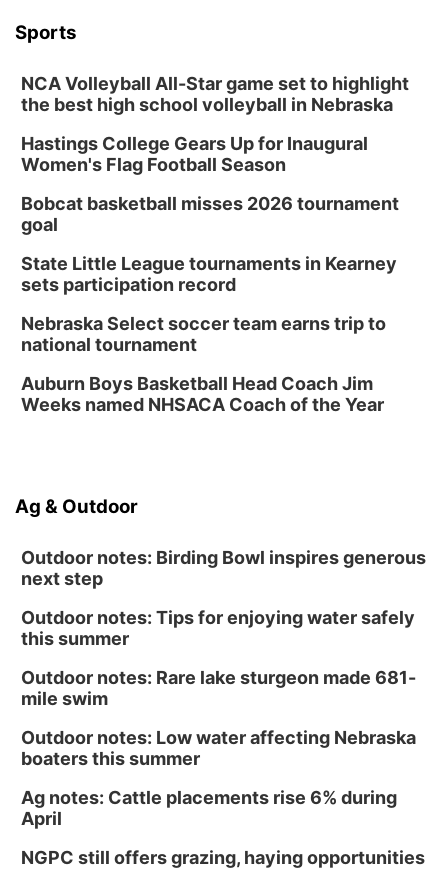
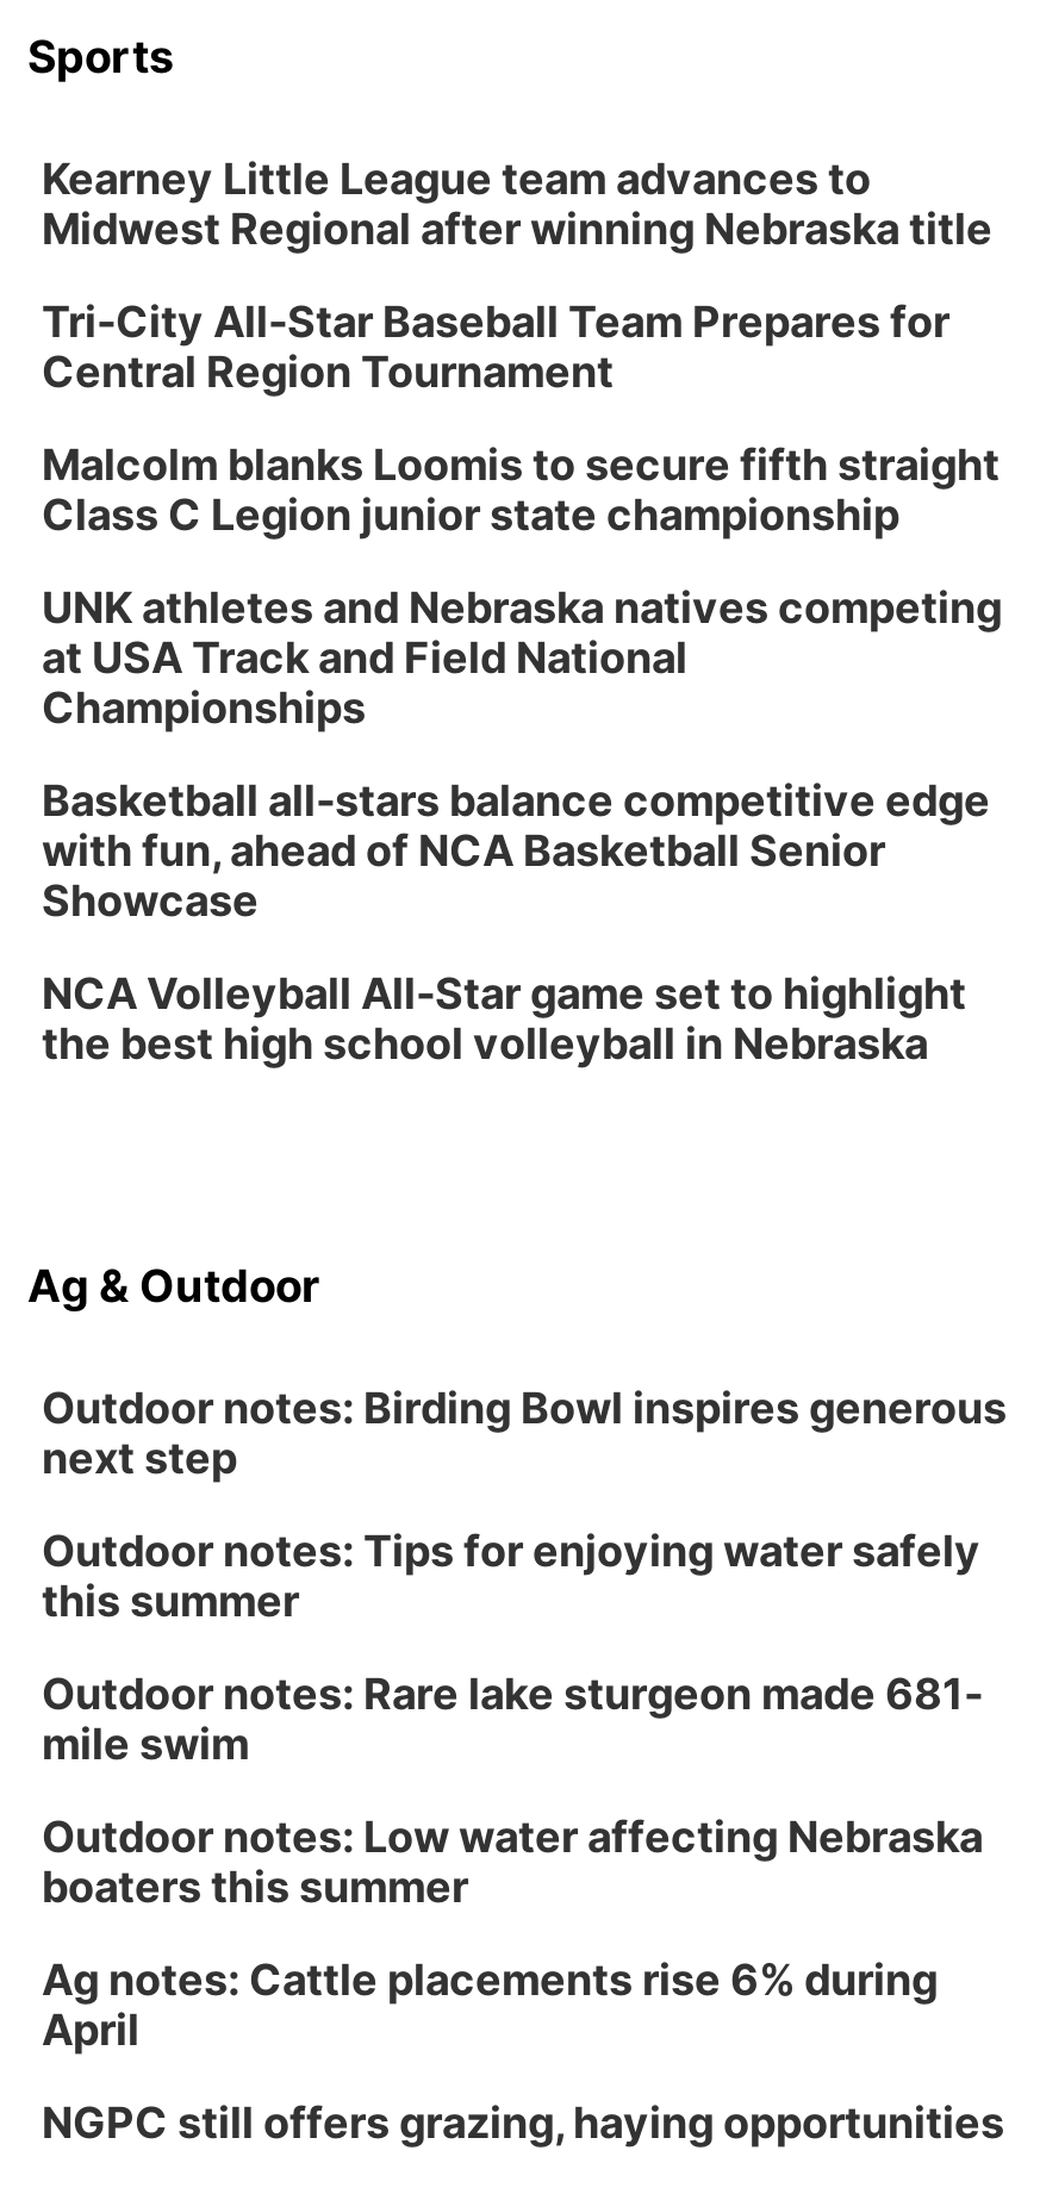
+ Kearney Little League team advances to
+ Midwest Regional after winning Nebraska title
+ Tri-City All-Star Baseball Team Prepares for
+ Central Region Tournament
+ Malcolm blanks Loomis to secure fifth straight
+ Class C Legion junior state championship
+ UNK athletes and Nebraska natives competing
+ at USA Track and Field National
+ Championships
+ Basketball all-stars balance competitive edge
+ with fun, ahead of NCA Basketball Senior
+ Showcase

moved down: NCA Volleyball All-Star game set to highlight | the best high school volleyball in Nebraska

- Hastings College Gears Up for Inaugural
- Women's Flag Football Season
- Bobcat basketball misses 2026 tournament
- goal
- State Little League tournaments in Kearney
- sets participation record
- Nebraska Select soccer team earns trip to
- national tournament
- Auburn Boys Basketball Head Coach Jim
- Weeks named NHSACA Coach of the Year
